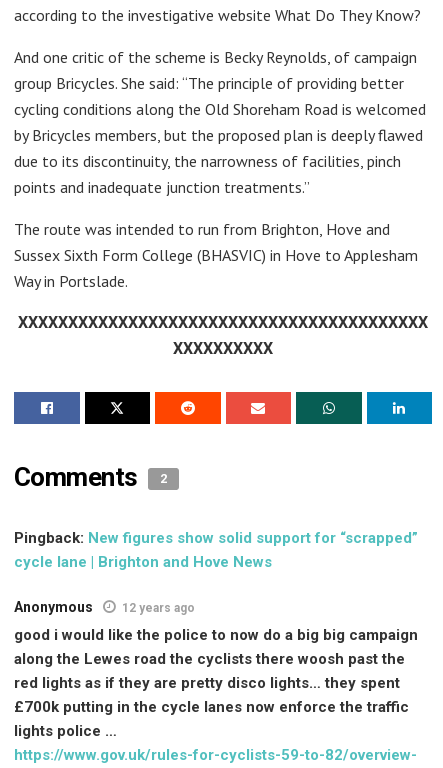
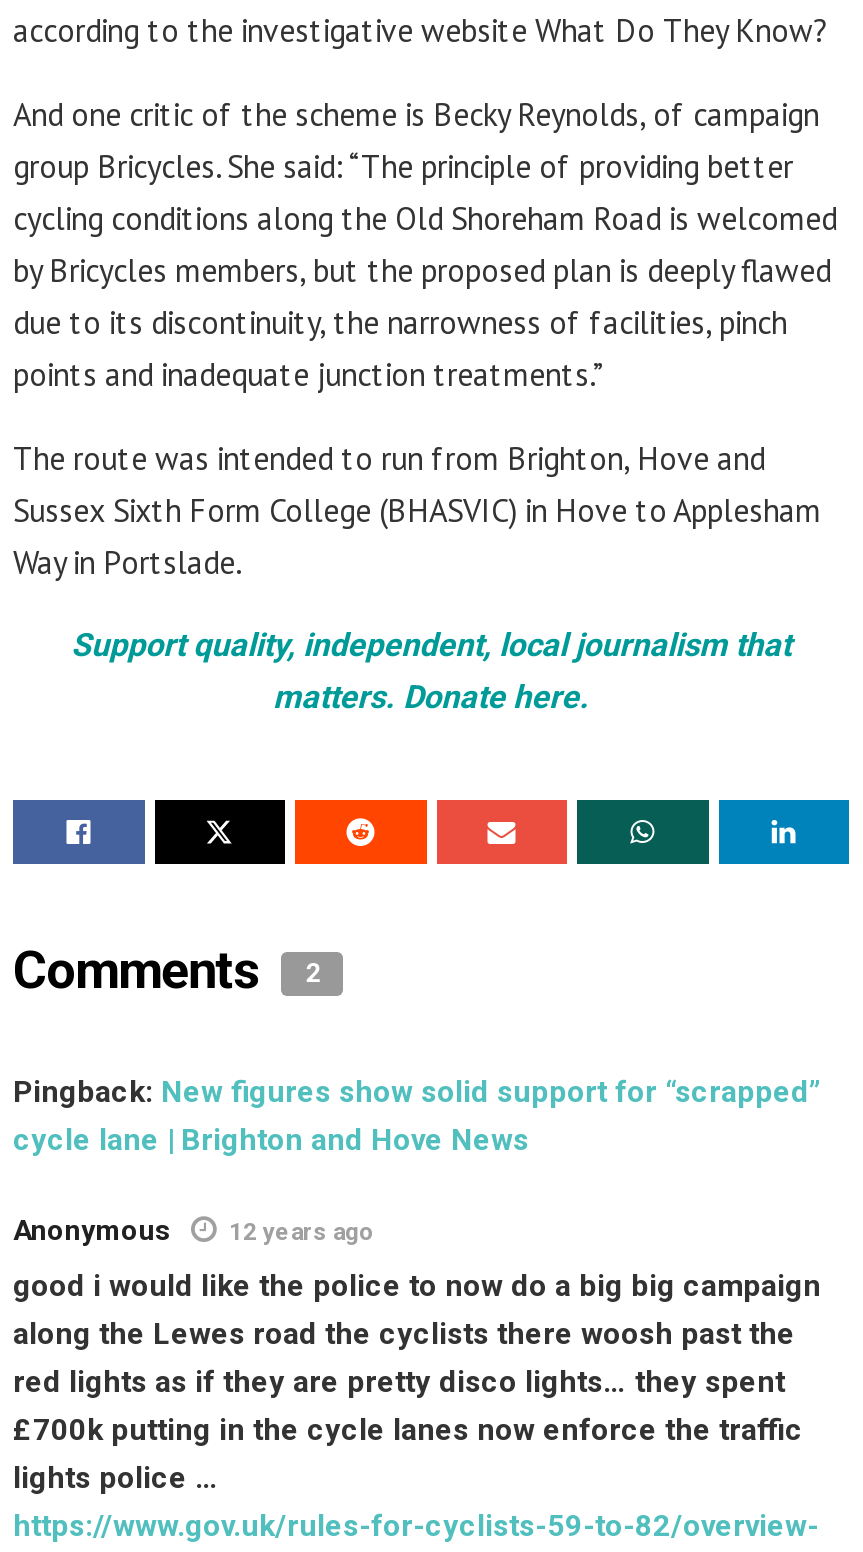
- XXXXXXXXXXXXXXXXXXXXXXXXXXXXXXXXXXXXXXXXX
- XXXXXXXXXX
+ Support quality, independent, local journalism that
+ matters. Donate here.
